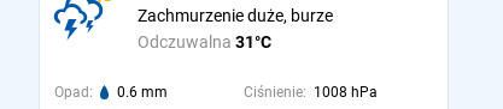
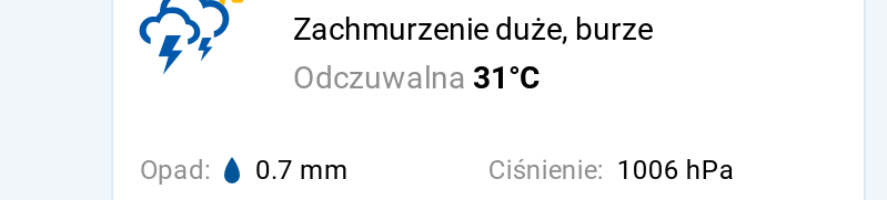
- Opad: 0.6 mm
+ Opad: 0.7 mm

- Ciśnienie: 1008 hPa
+ Ciśnienie: 1006 hPa
